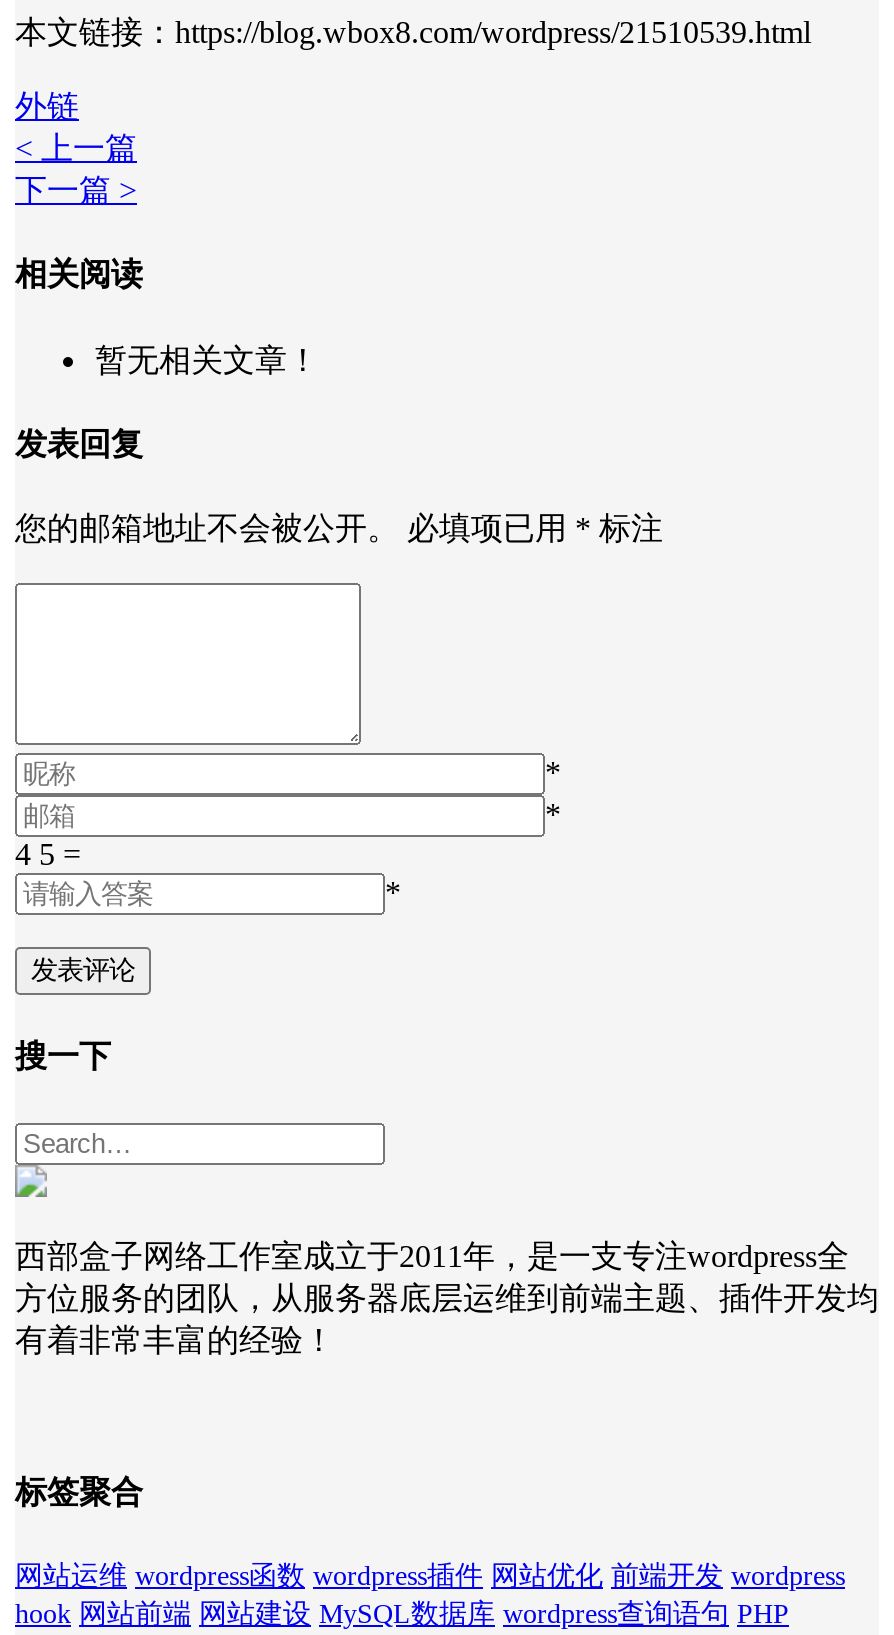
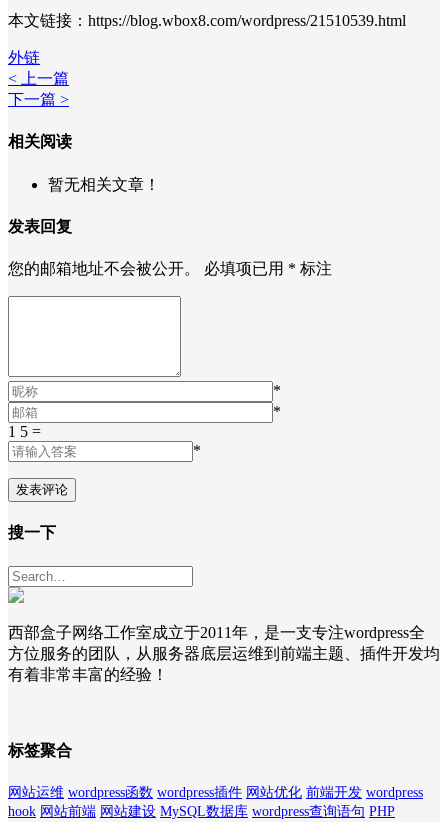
- 45 =
+ 15 =
